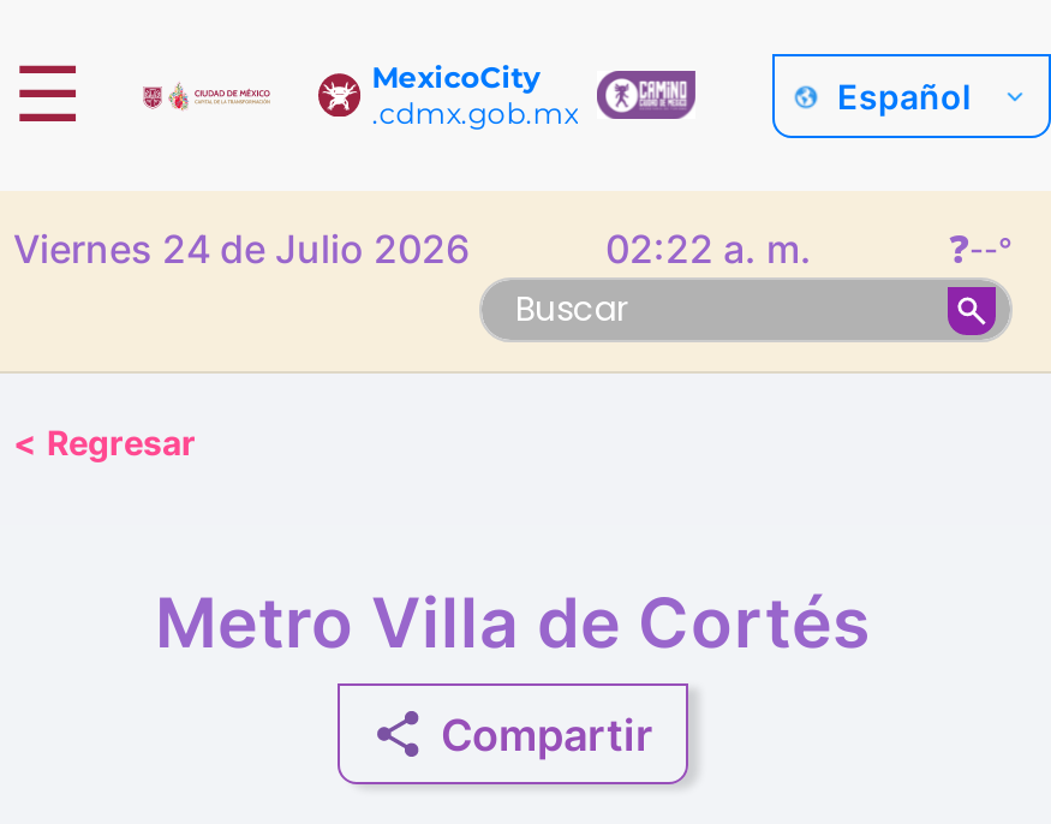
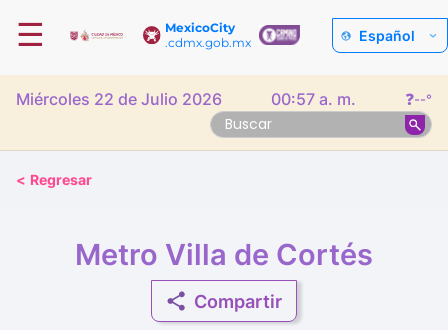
- Viernes 24 de Julio 2026
+ Miércoles 22 de Julio 2026

- 02:22 a. m.
+ 00:57 a. m.
